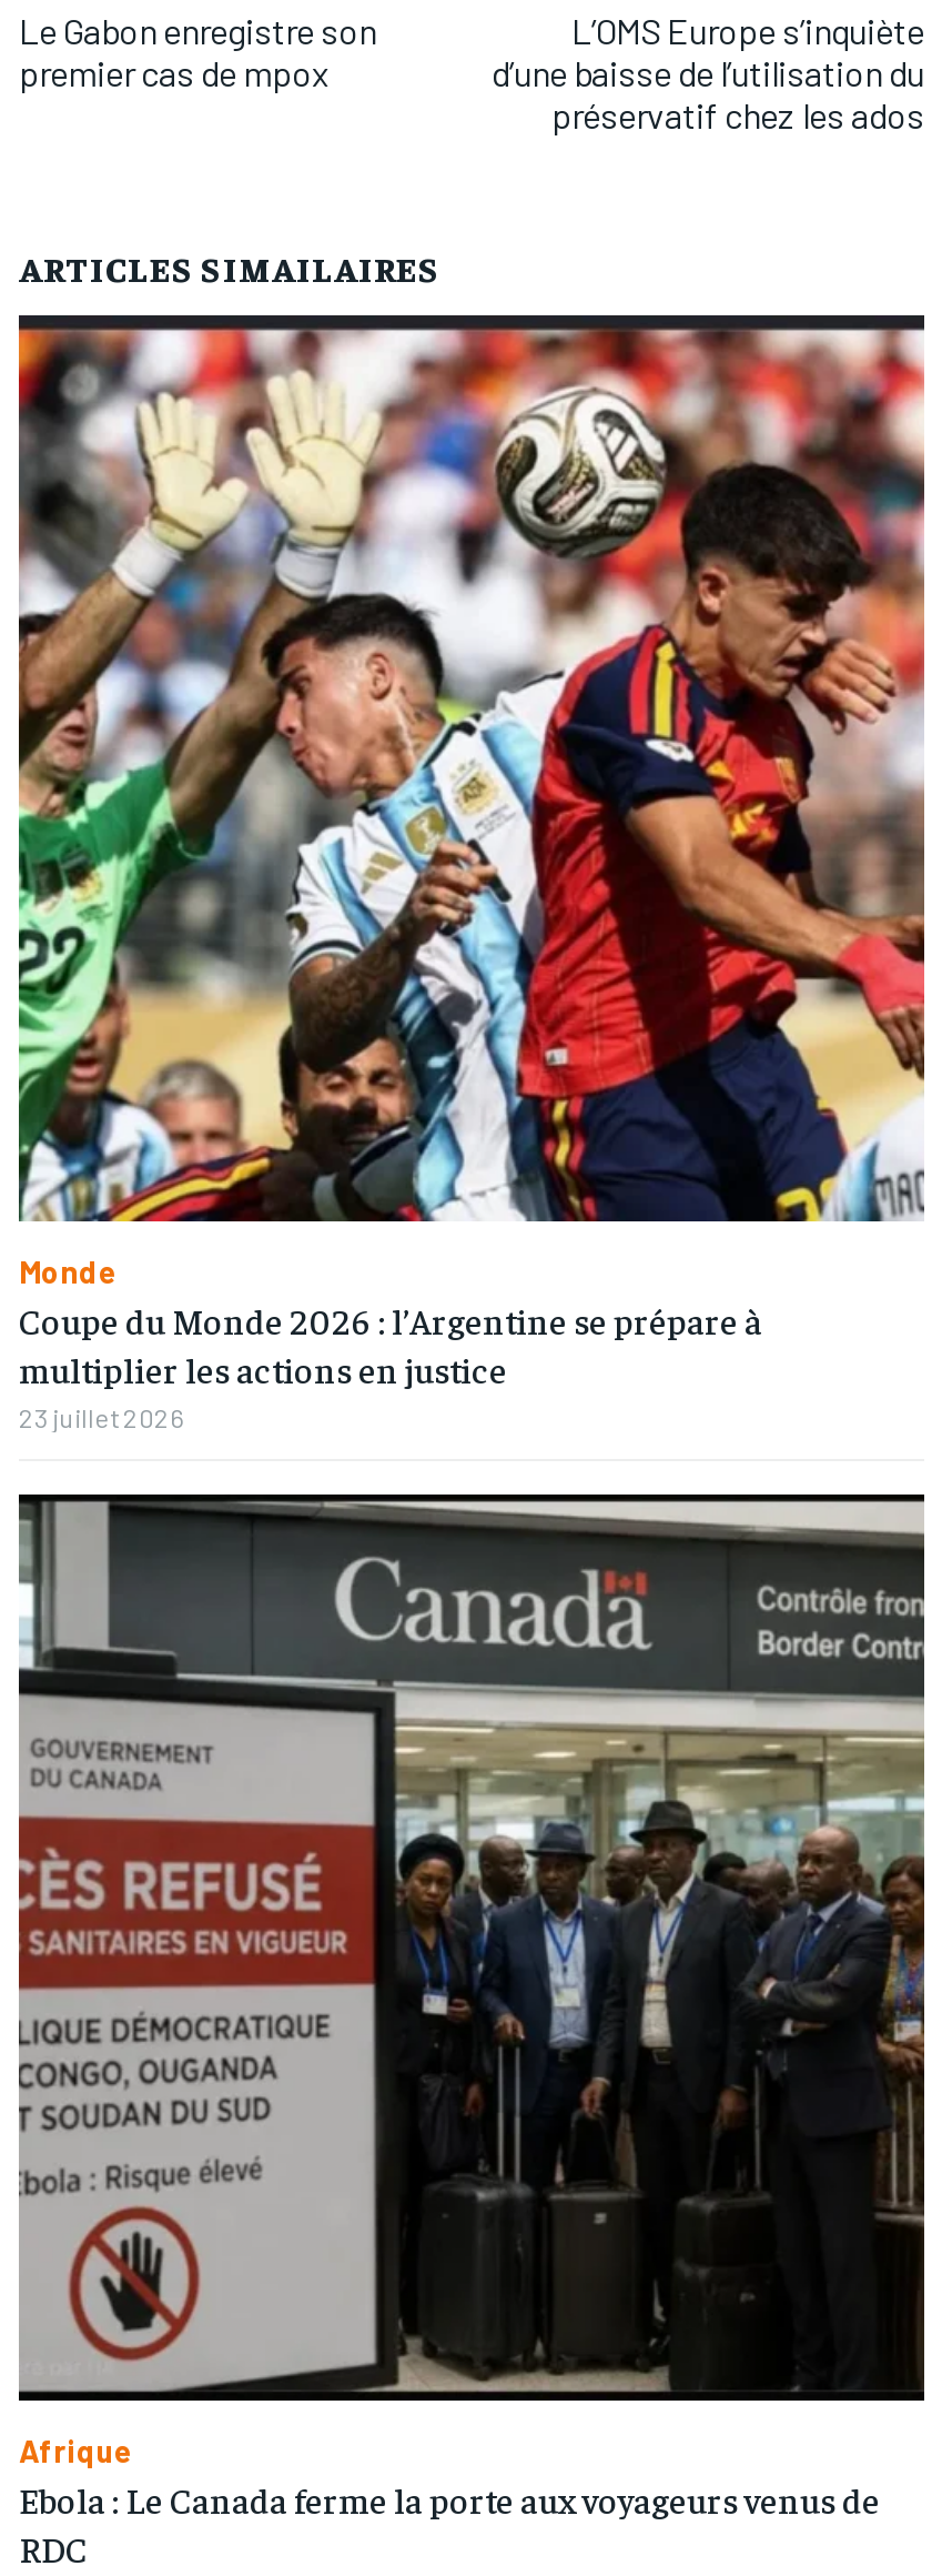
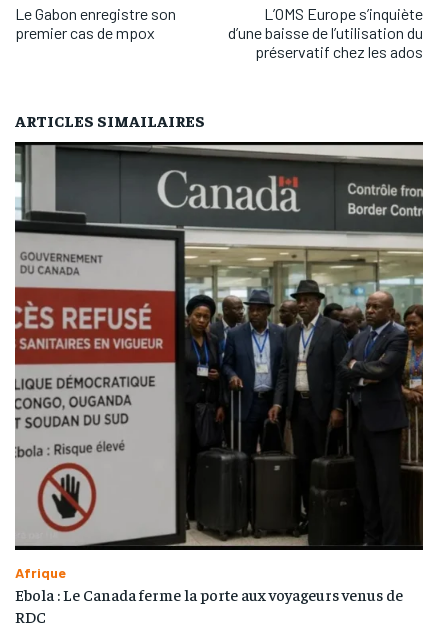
- [image]
- Monde
- Coupe du Monde 2026 : l’Argentine se prépare à
- multiplier les actions en justice
- 23 juillet 2026
